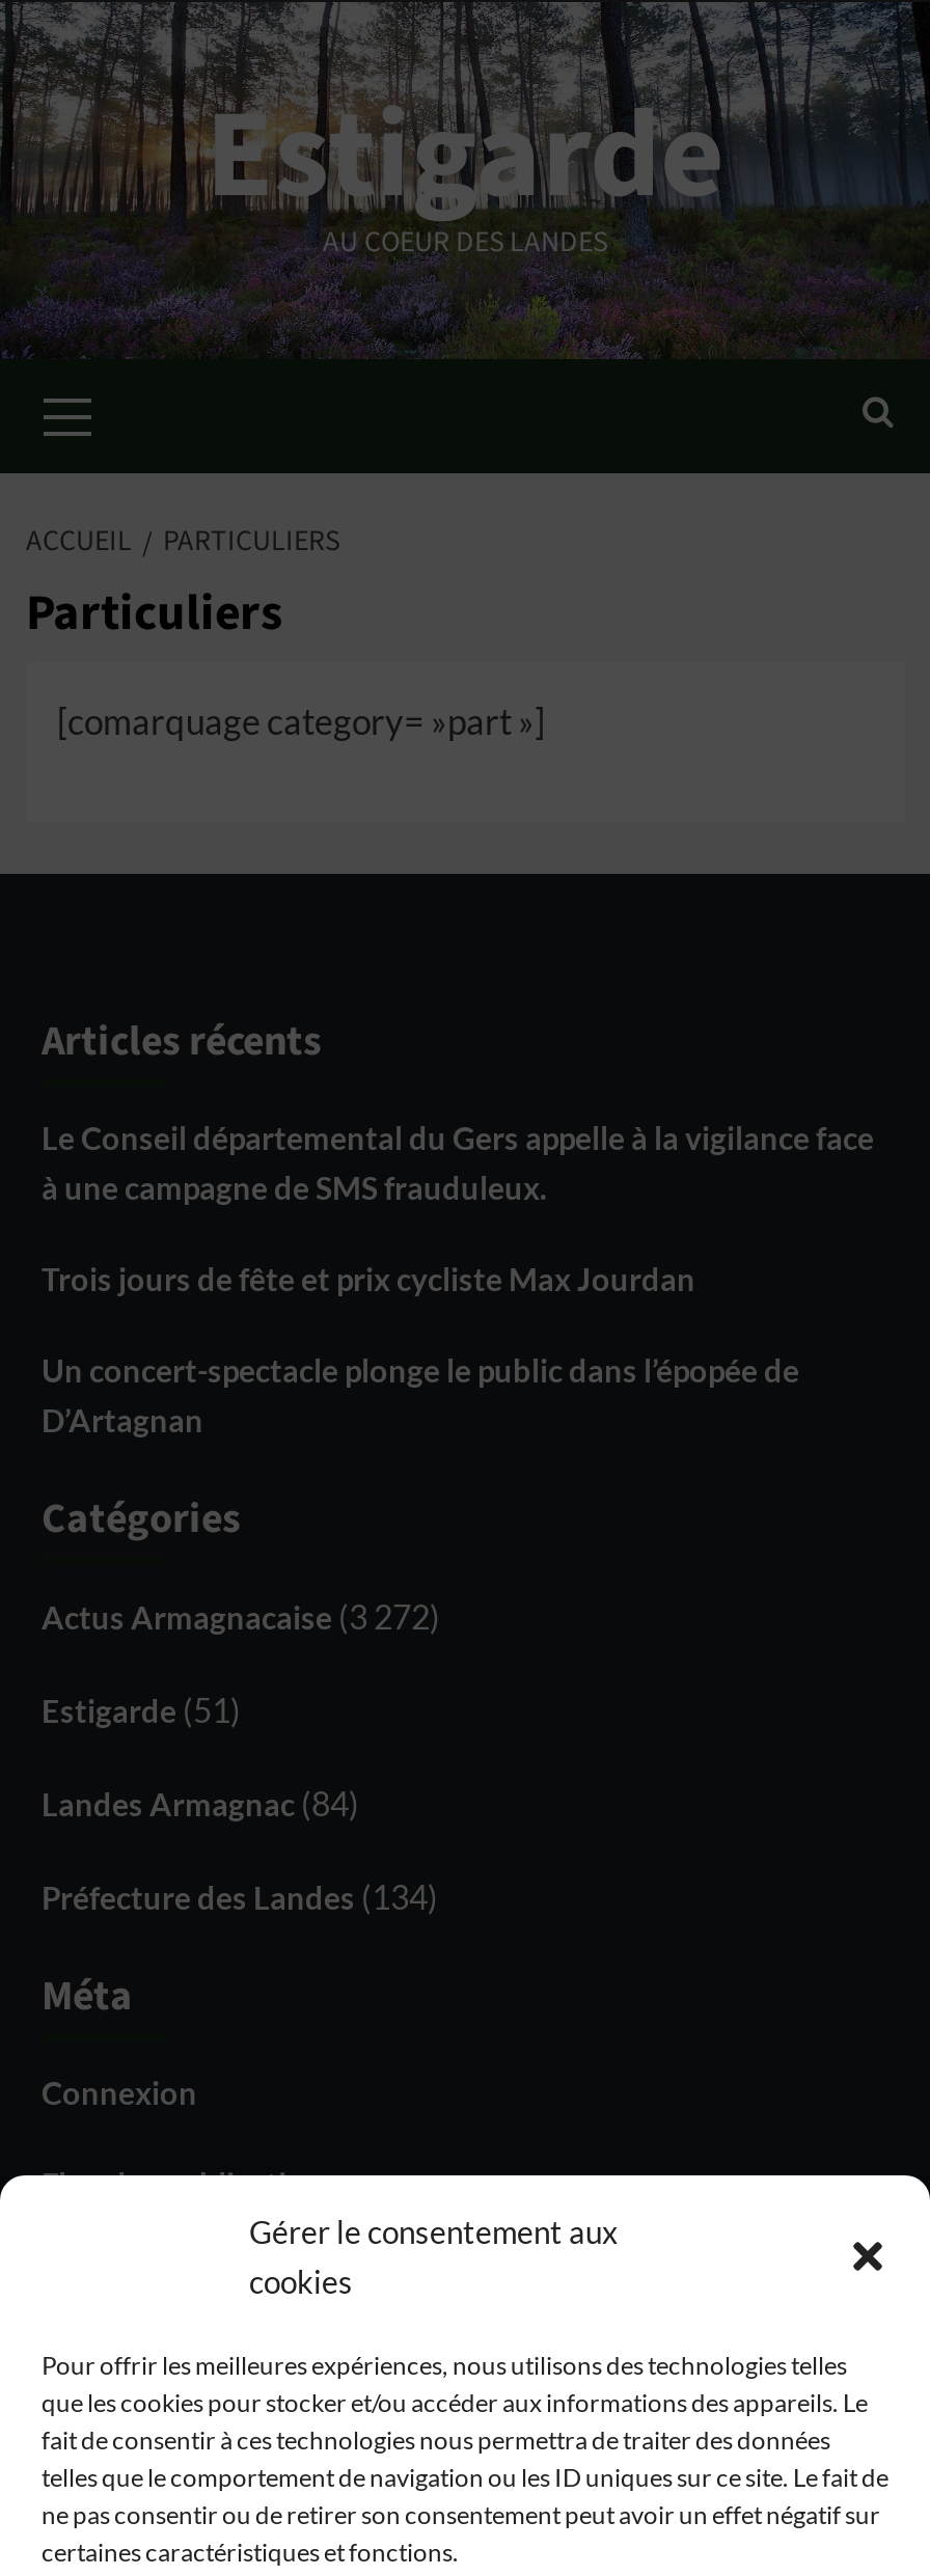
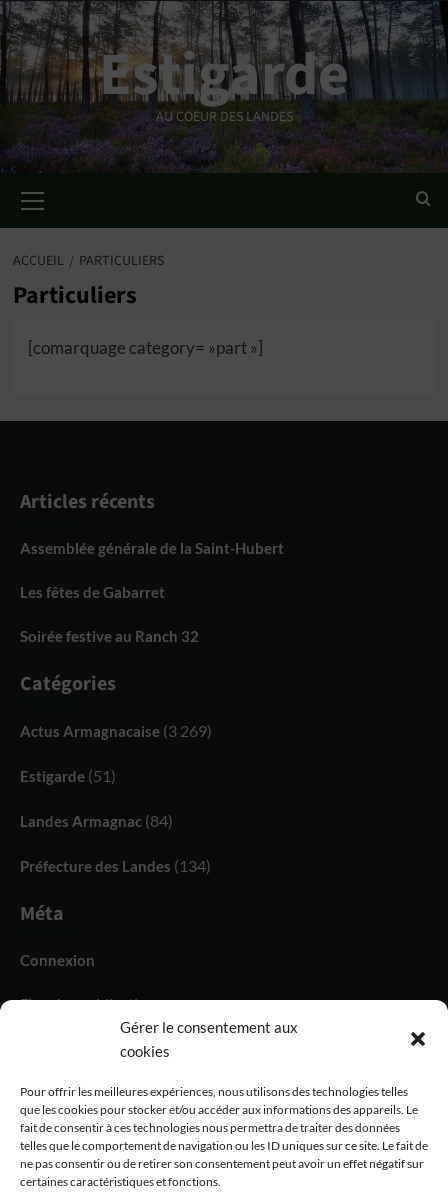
- Le Conseil départemental du Gers appelle à la vigilance face
- à une campagne de SMS frauduleux.
+ Assemblée générale de la Saint-Hubert

- Trois jours de fête et prix cycliste Max Jourdan
+ Les fêtes de Gabarret

- Un concert-spectacle plonge le public dans l’épopée de
- D’Artagnan
+ Soirée festive au Ranch 32

- Actus Armagnacaise (3 272)
+ Actus Armagnacaise (3 269)
